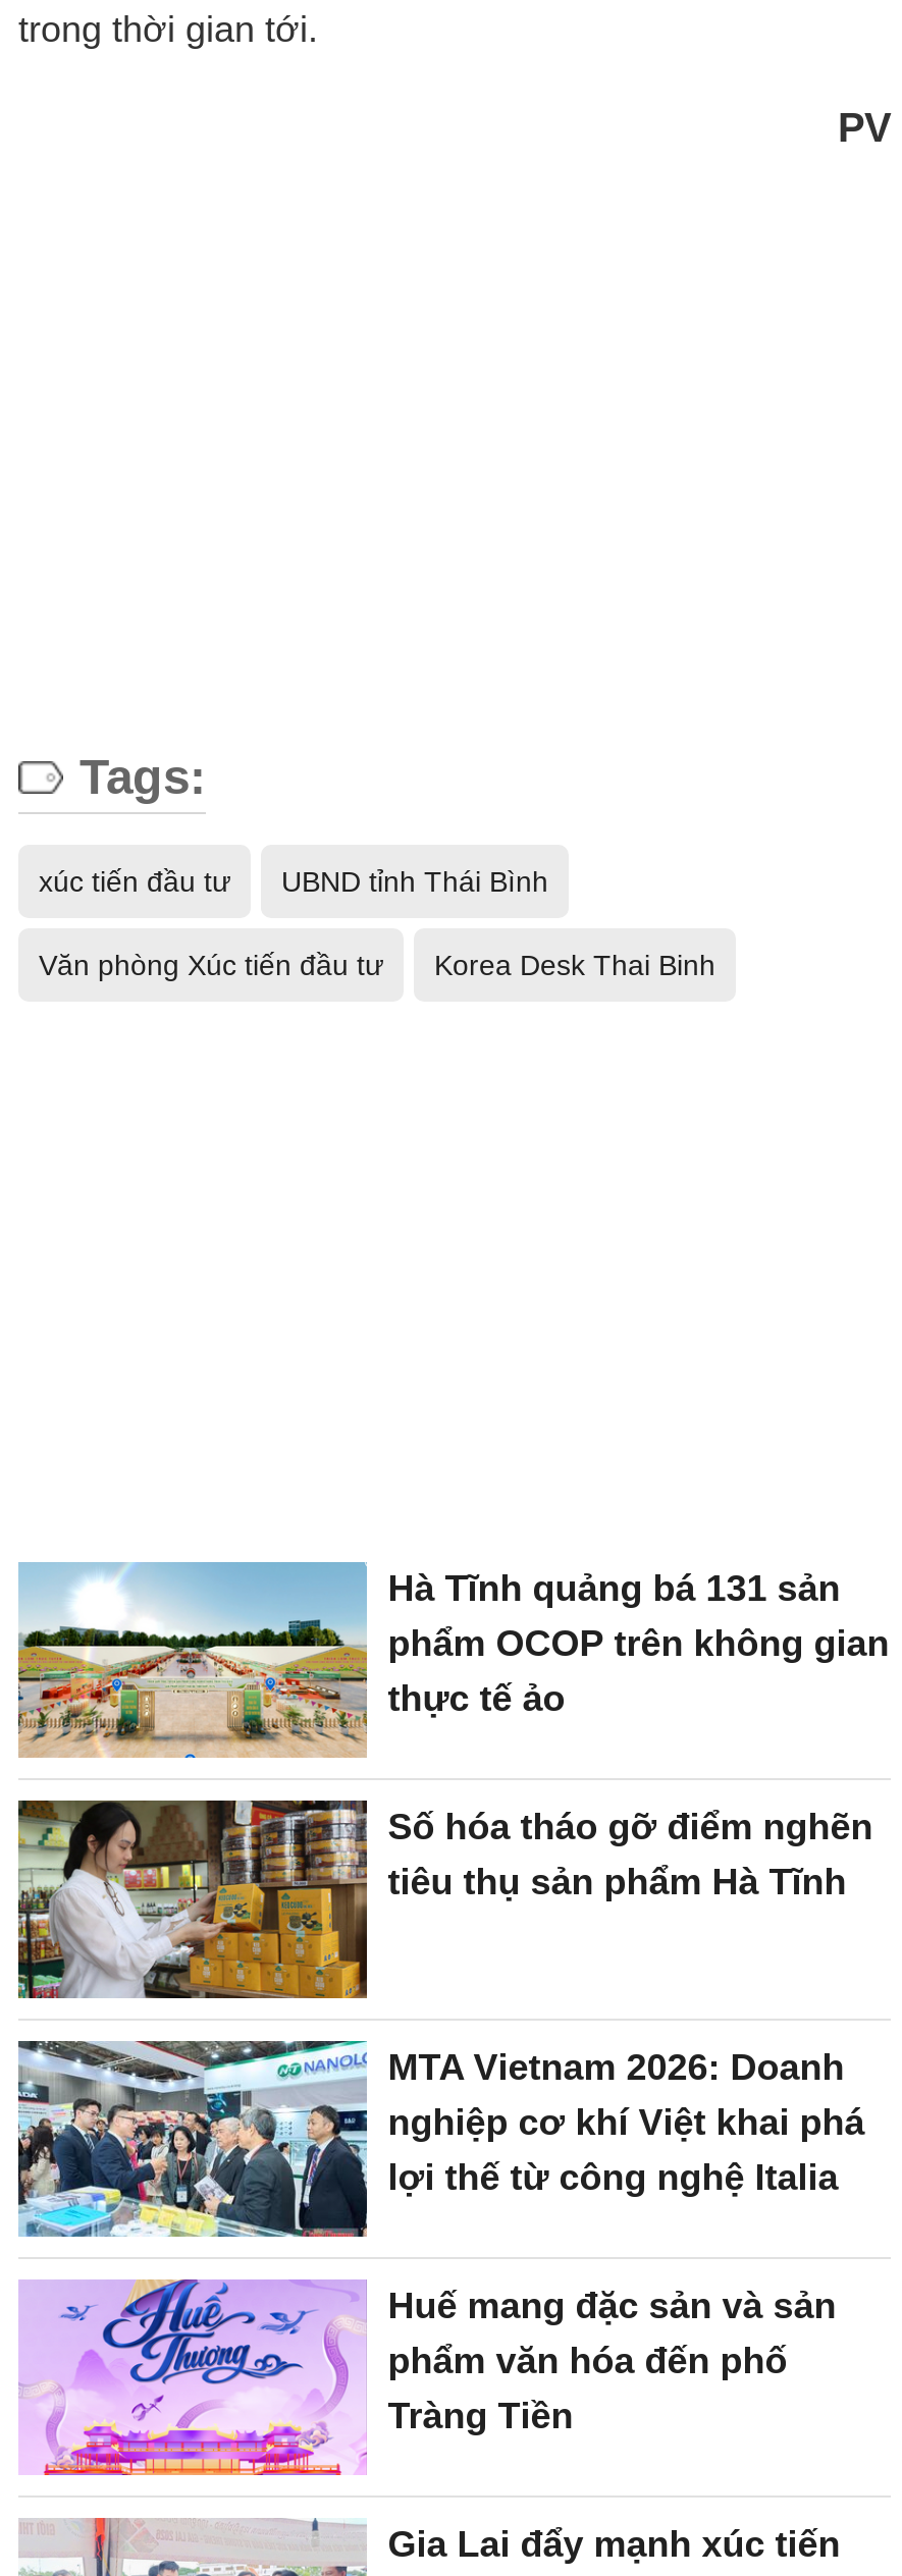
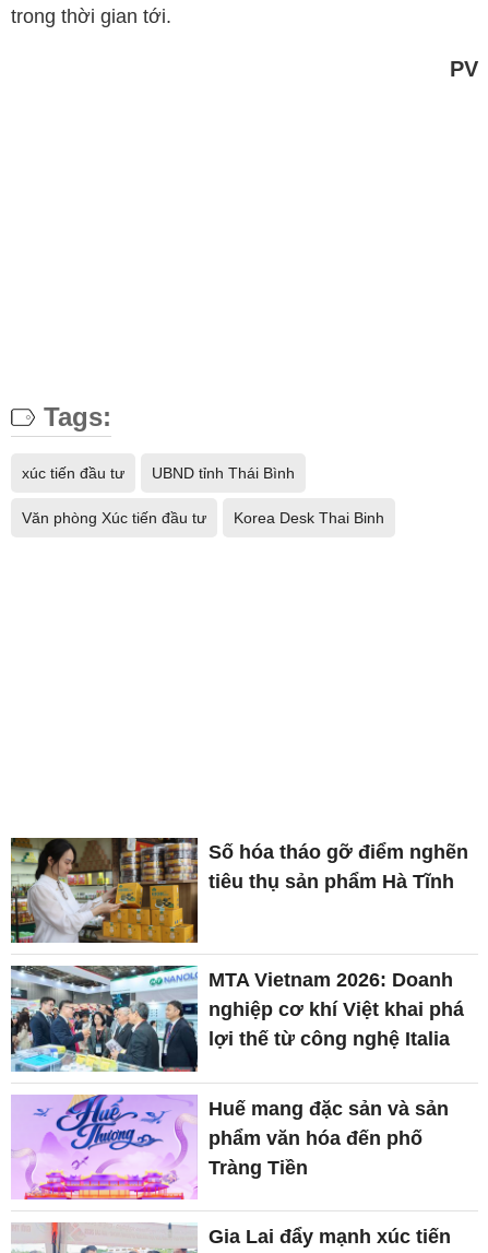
- [image]
- Hà Tĩnh quảng bá 131 sản
- phẩm OCOP trên không gian
- thực tế ảo
